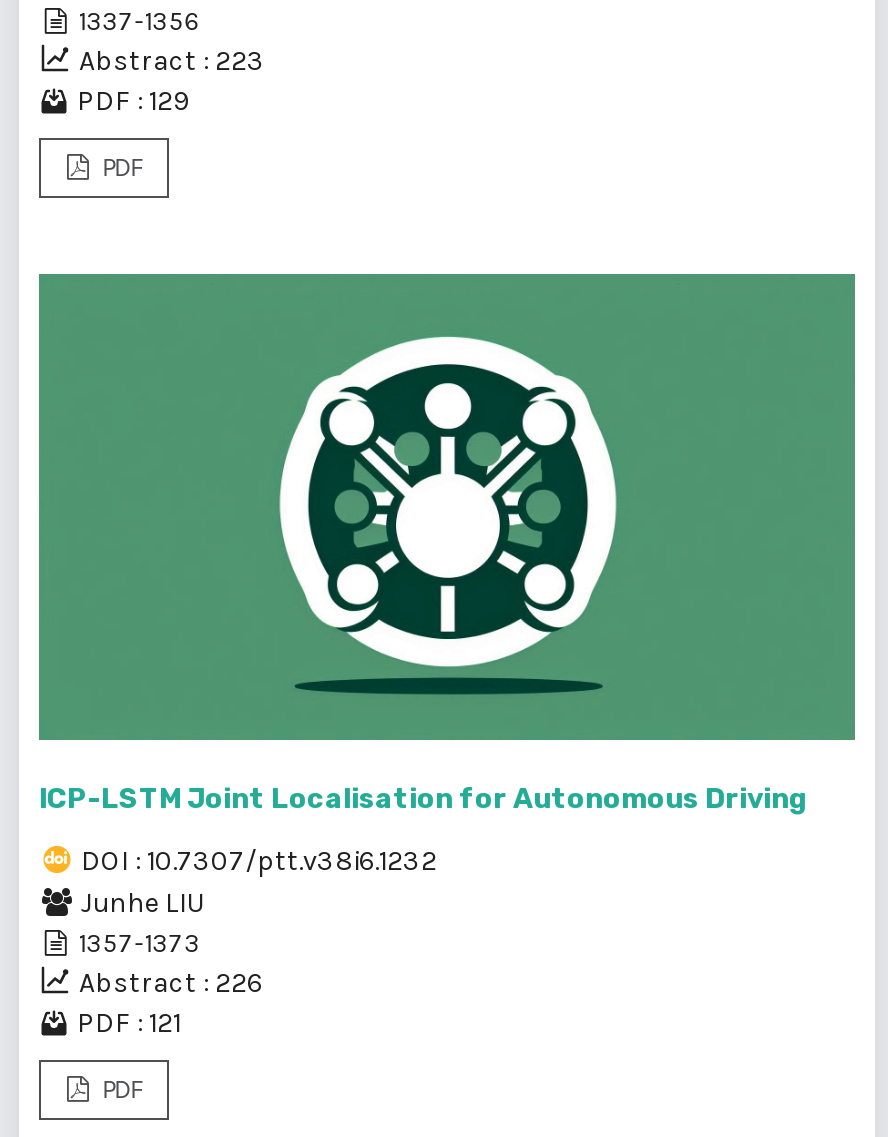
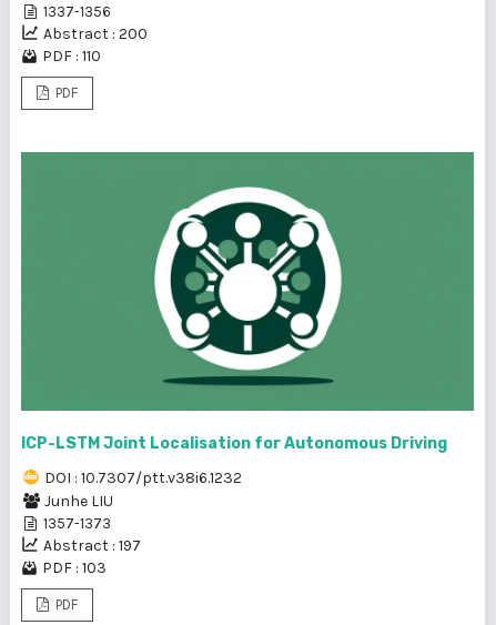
- Abstract : 223
+ Abstract : 200

- PDF : 129
+ PDF : 110

- Abstract : 226
+ Abstract : 197

- PDF : 121
+ PDF : 103
